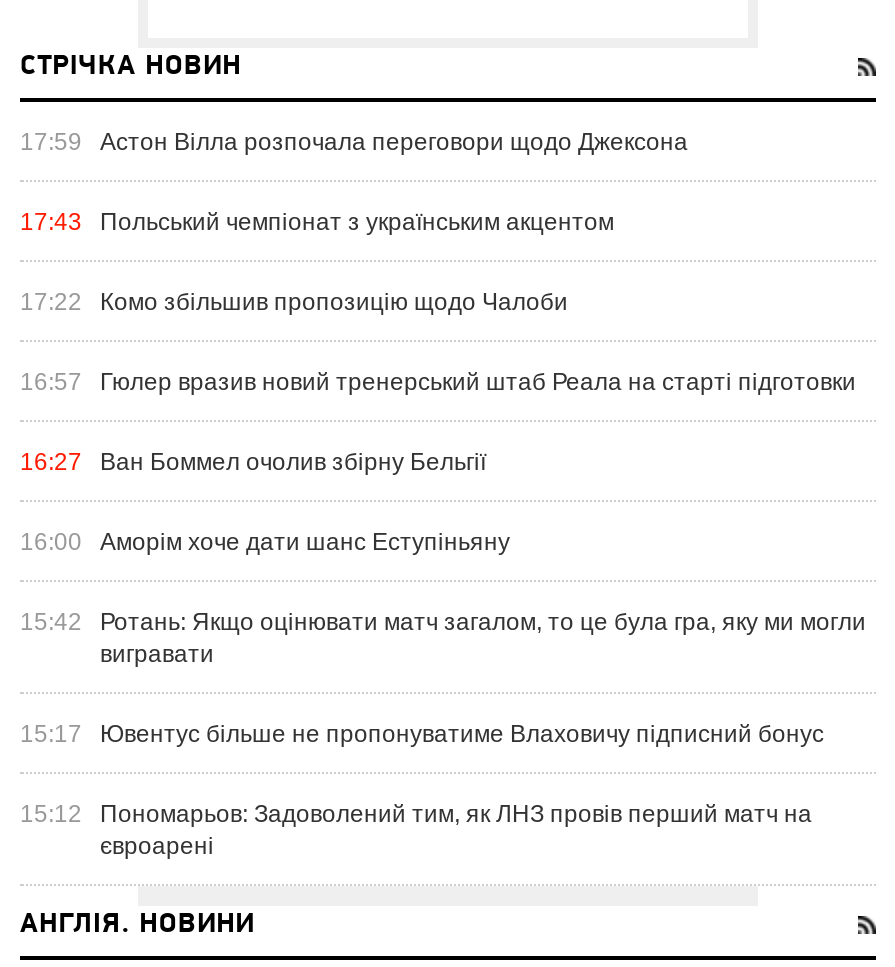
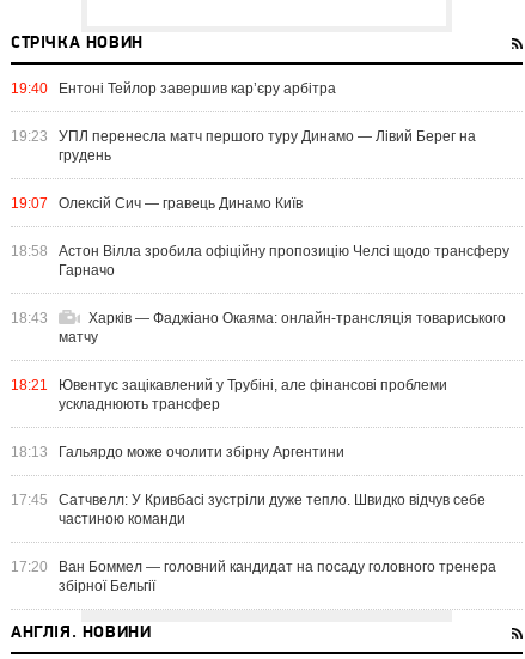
- 17:59
- Астон Вілла розпочала переговори щодо Джексона
+ 19:40
+ Ентоні Тейлор завершив кар’єру арбітра

- 17:43
- Польський чемпіонат з українським акцентом
+ 19:23
+ УПЛ перенесла матч першого туру Динамо — Лівий Берег на
+ грудень

- 17:22
- Комо збільшив пропозицію щодо Чалоби
+ 19:07
+ Олексій Сич — гравець Динамо Київ

- 16:57
- Гюлер вразив новий тренерський штаб Реала на старті підготовки
+ 18:58
+ Астон Вілла зробила офіційну пропозицію Челсі щодо трансферу
+ Гарначо

- 16:27
- Ван Боммел очолив збірну Бельгії
+ 18:43
+ Харків — Фаджіано Окаяма: онлайн-трансляція товариського
+ матчу

- 16:00
- Аморім хоче дати шанс Еступіньяну
+ 18:21
+ Ювентус зацікавлений у Трубіні, але фінансові проблеми
+ ускладнюють трансфер

- 15:42
- Ротань: Якщо оцінювати матч загалом, то це була гра, яку ми могли
- вигравати
+ 18:13
+ Гальярдо може очолити збірну Аргентини

- 15:17
- Ювентус більше не пропонуватиме Влаховичу підписний бонус
+ 17:45
+ Сатчвелл: У Кривбасі зустріли дуже тепло. Швидко відчув себе
+ частиною команди

- 15:12
- Пономарьов: Задоволений тим, як ЛНЗ провів перший матч на
- євроарені
+ 17:20
+ Ван Боммел — головний кандидат на посаду головного тренера
+ збірної Бельгії
